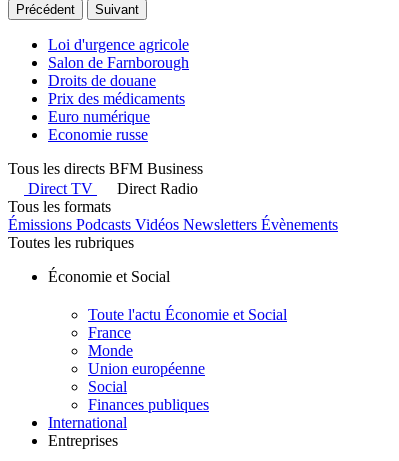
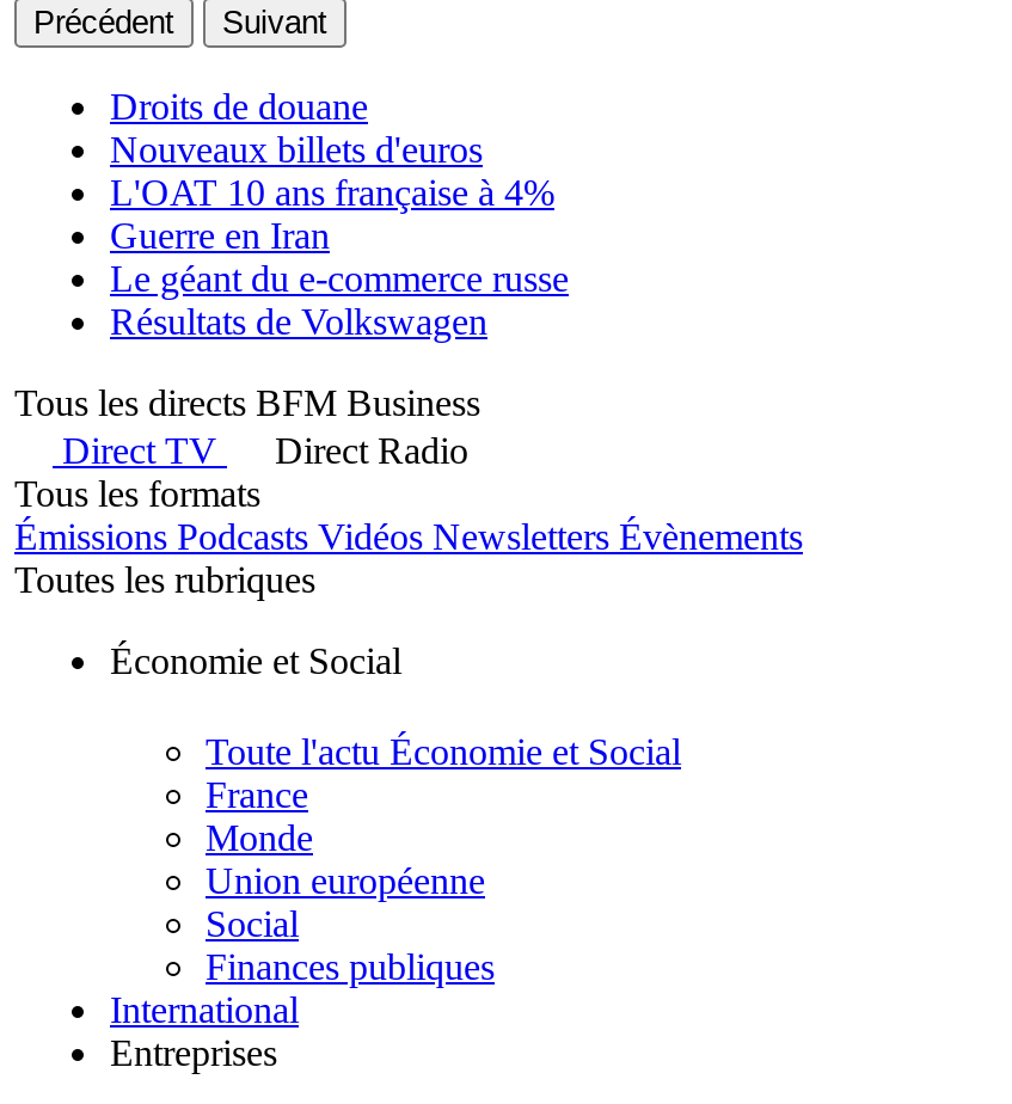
- Loi d'urgence agricole
- Salon de Farnborough

moved up: Droits de douane

- Prix des médicaments
- Euro numérique
- Economie russe
+ Nouveaux billets d'euros
+ L'OAT 10 ans française à 4%
+ Guerre en Iran
+ Le géant du e-commerce russe
+ Résultats de Volkswagen
